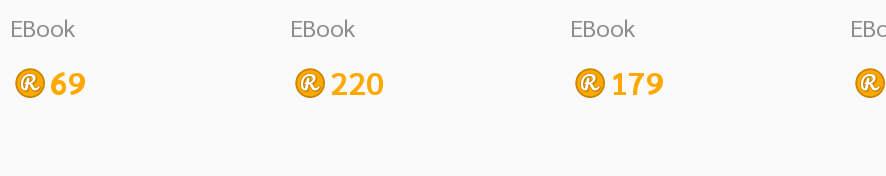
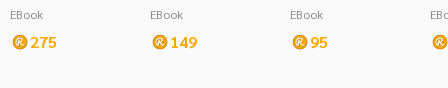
- 69
+ 275

- 220
+ 149

- 179
+ 95
